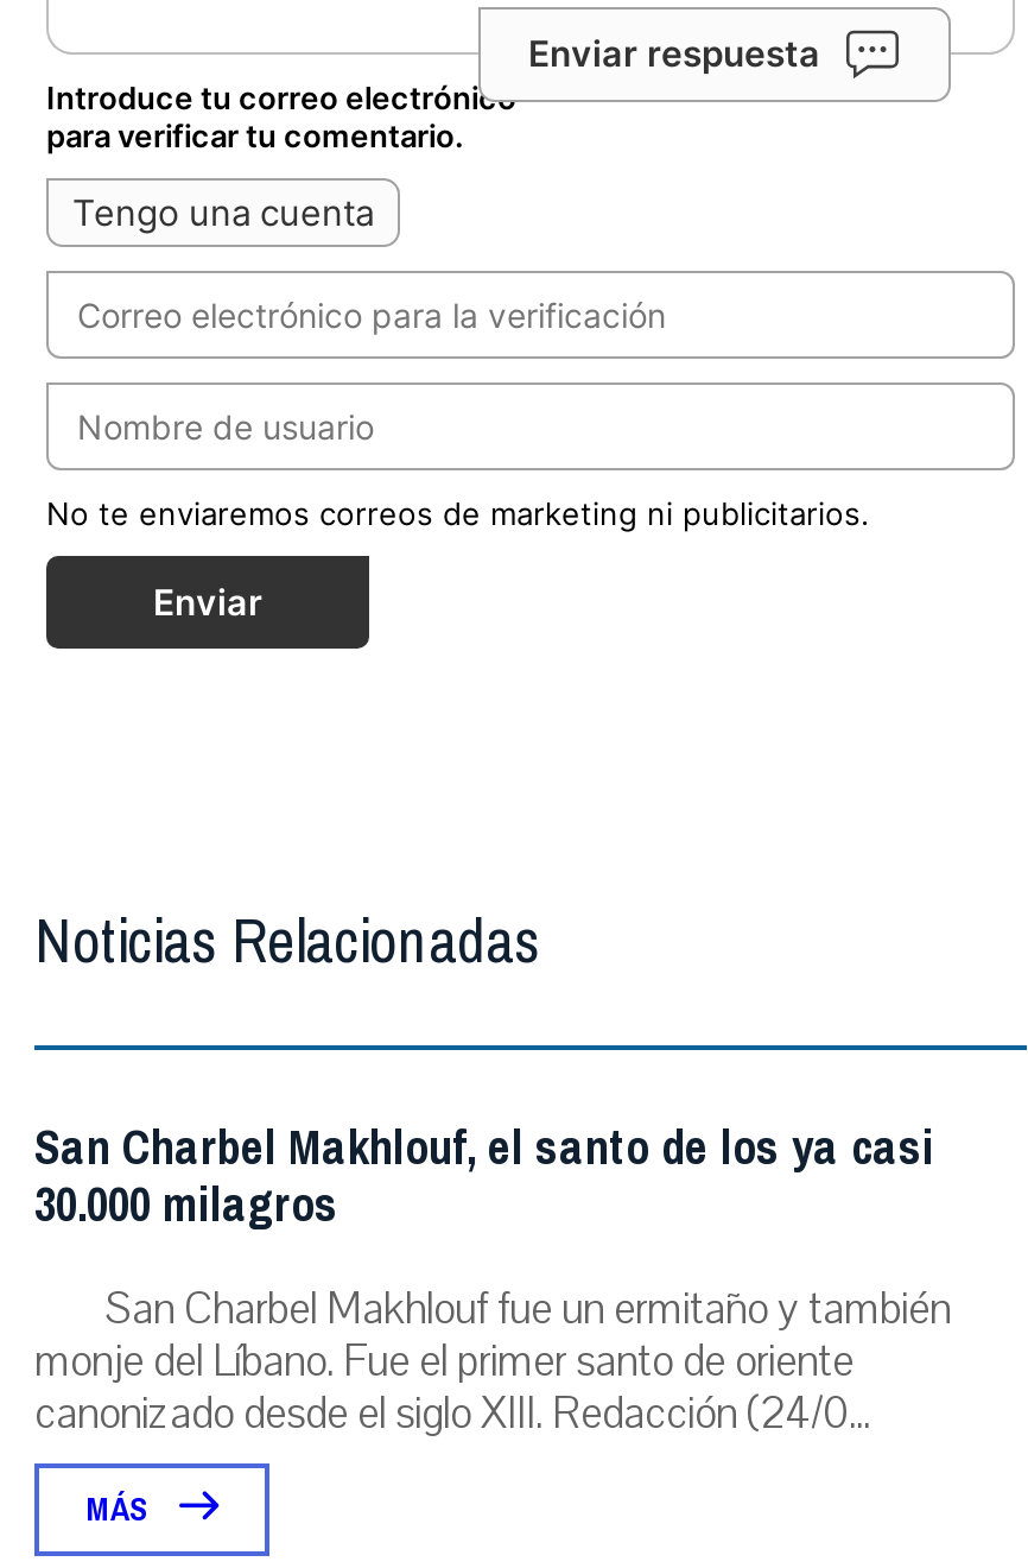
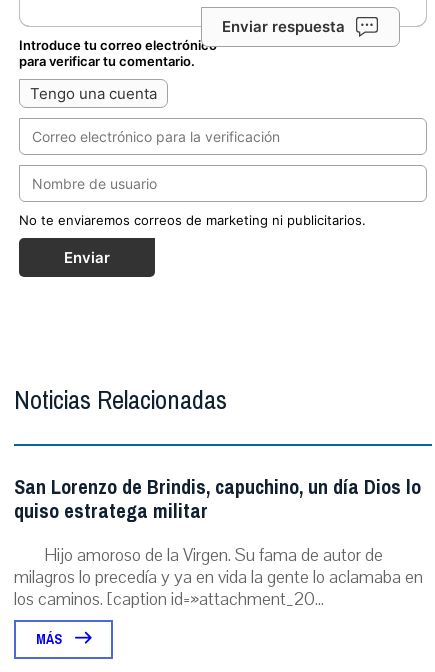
- San Charbel Makhlouf, el santo de los ya casi
- 30.000 milagros
- San Charbel Makhlouf fue un ermitaño y también
- monje del Líbano. Fue el primer santo de oriente
- canonizado desde el siglo XIII. Redacción (24/0...
+ San Lorenzo de Brindis, capuchino, un día Dios lo
+ quiso estratega militar
+ Hijo amoroso de la Virgen. Su fama de autor de
+ milagros lo precedía y ya en vida la gente lo aclamaba en
+ los caminos. [caption id=»attachment_20...
